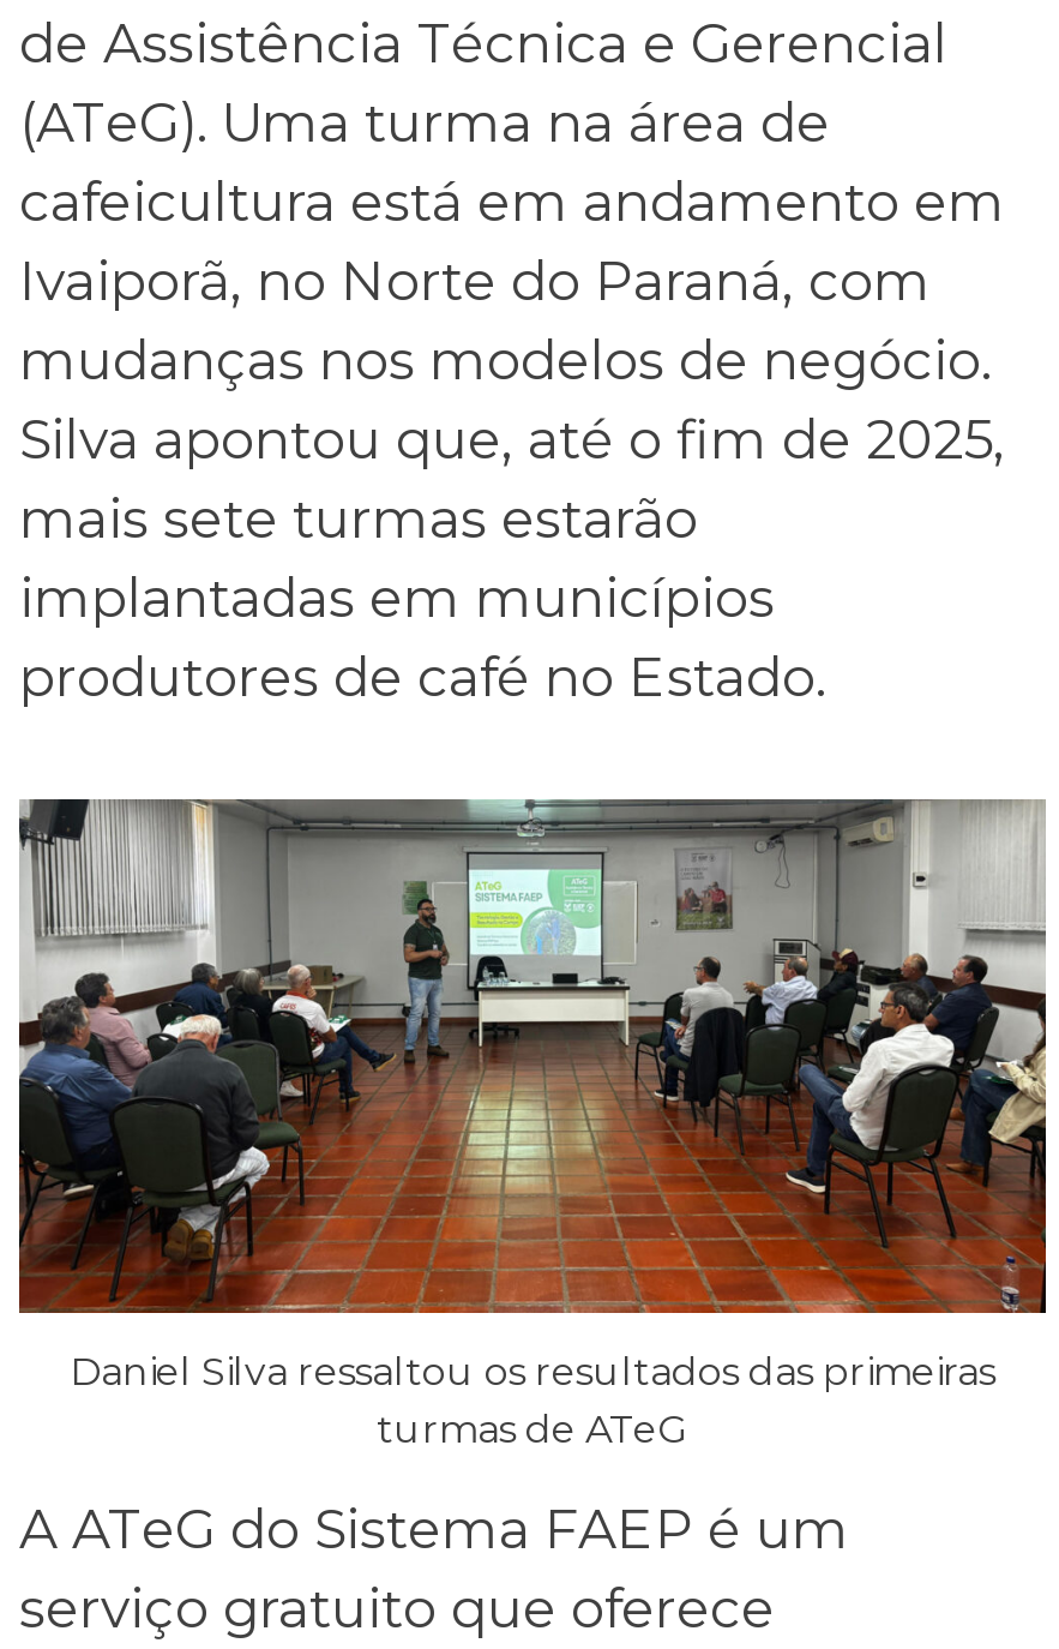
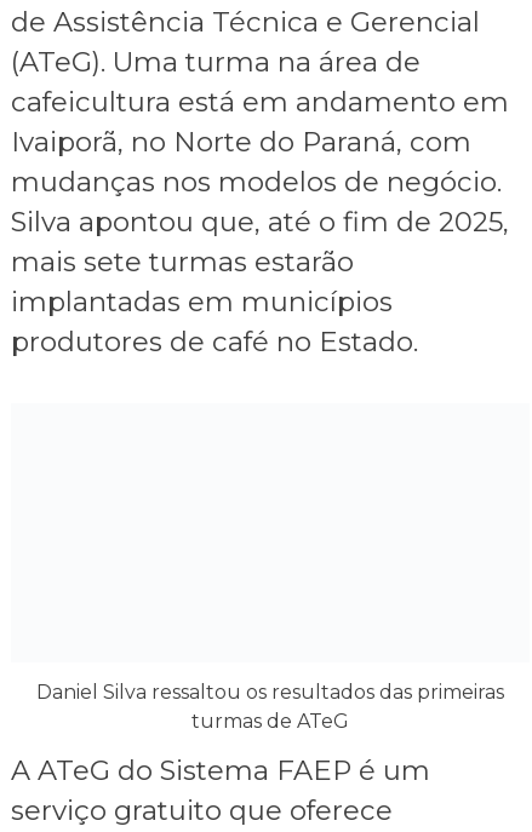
- [image]
